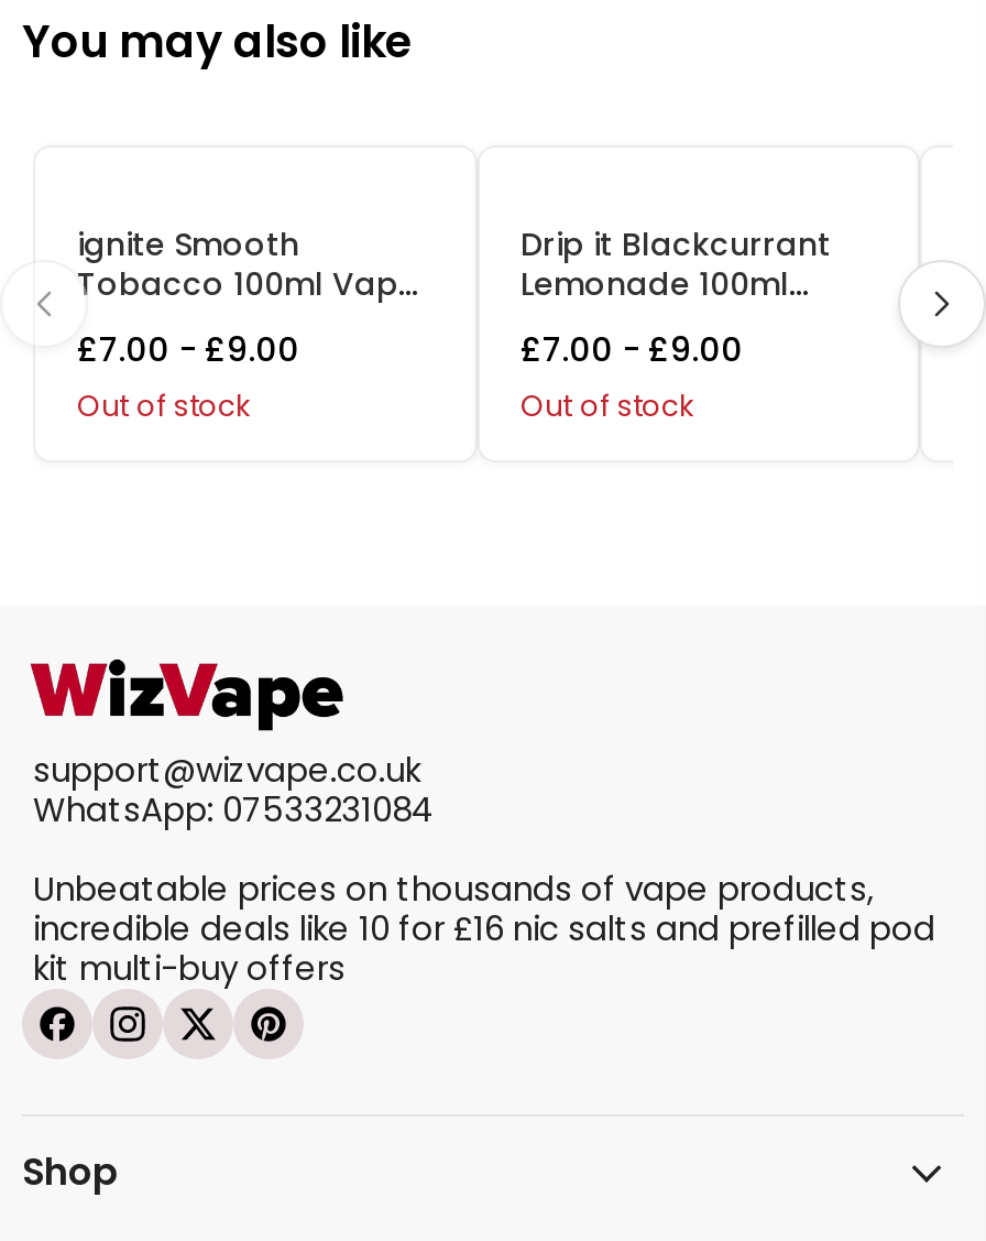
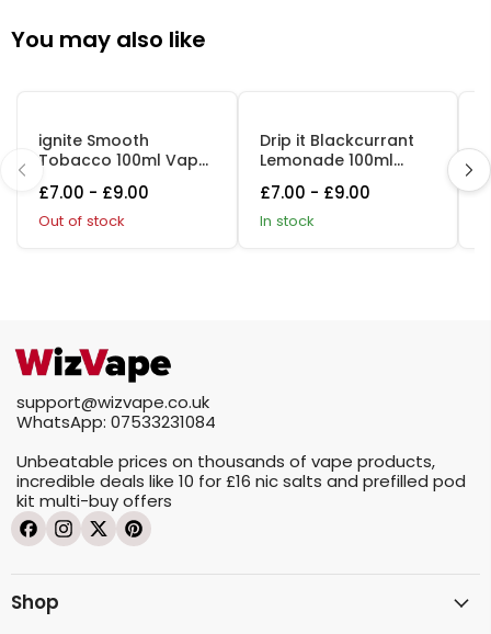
- Out of stock
+ in stock
